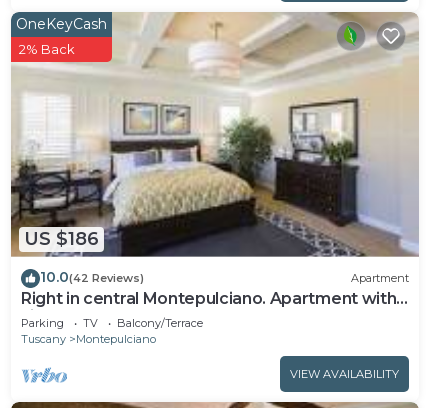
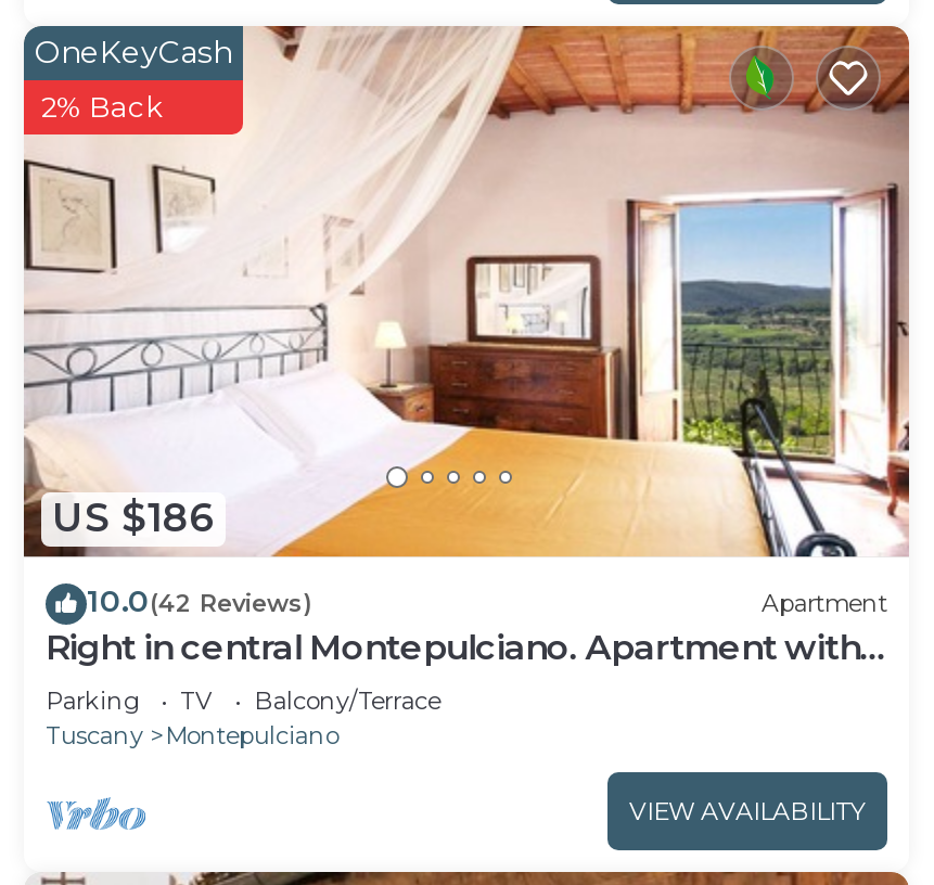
- [image]
+ [image]
